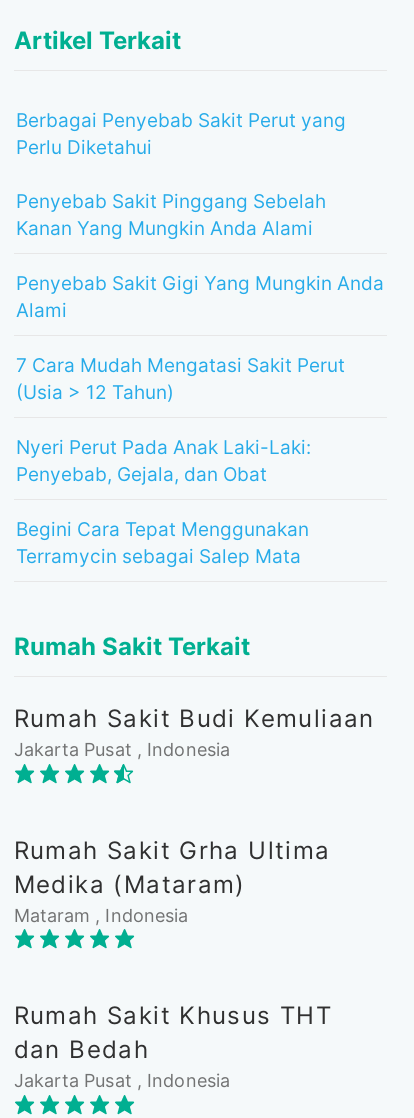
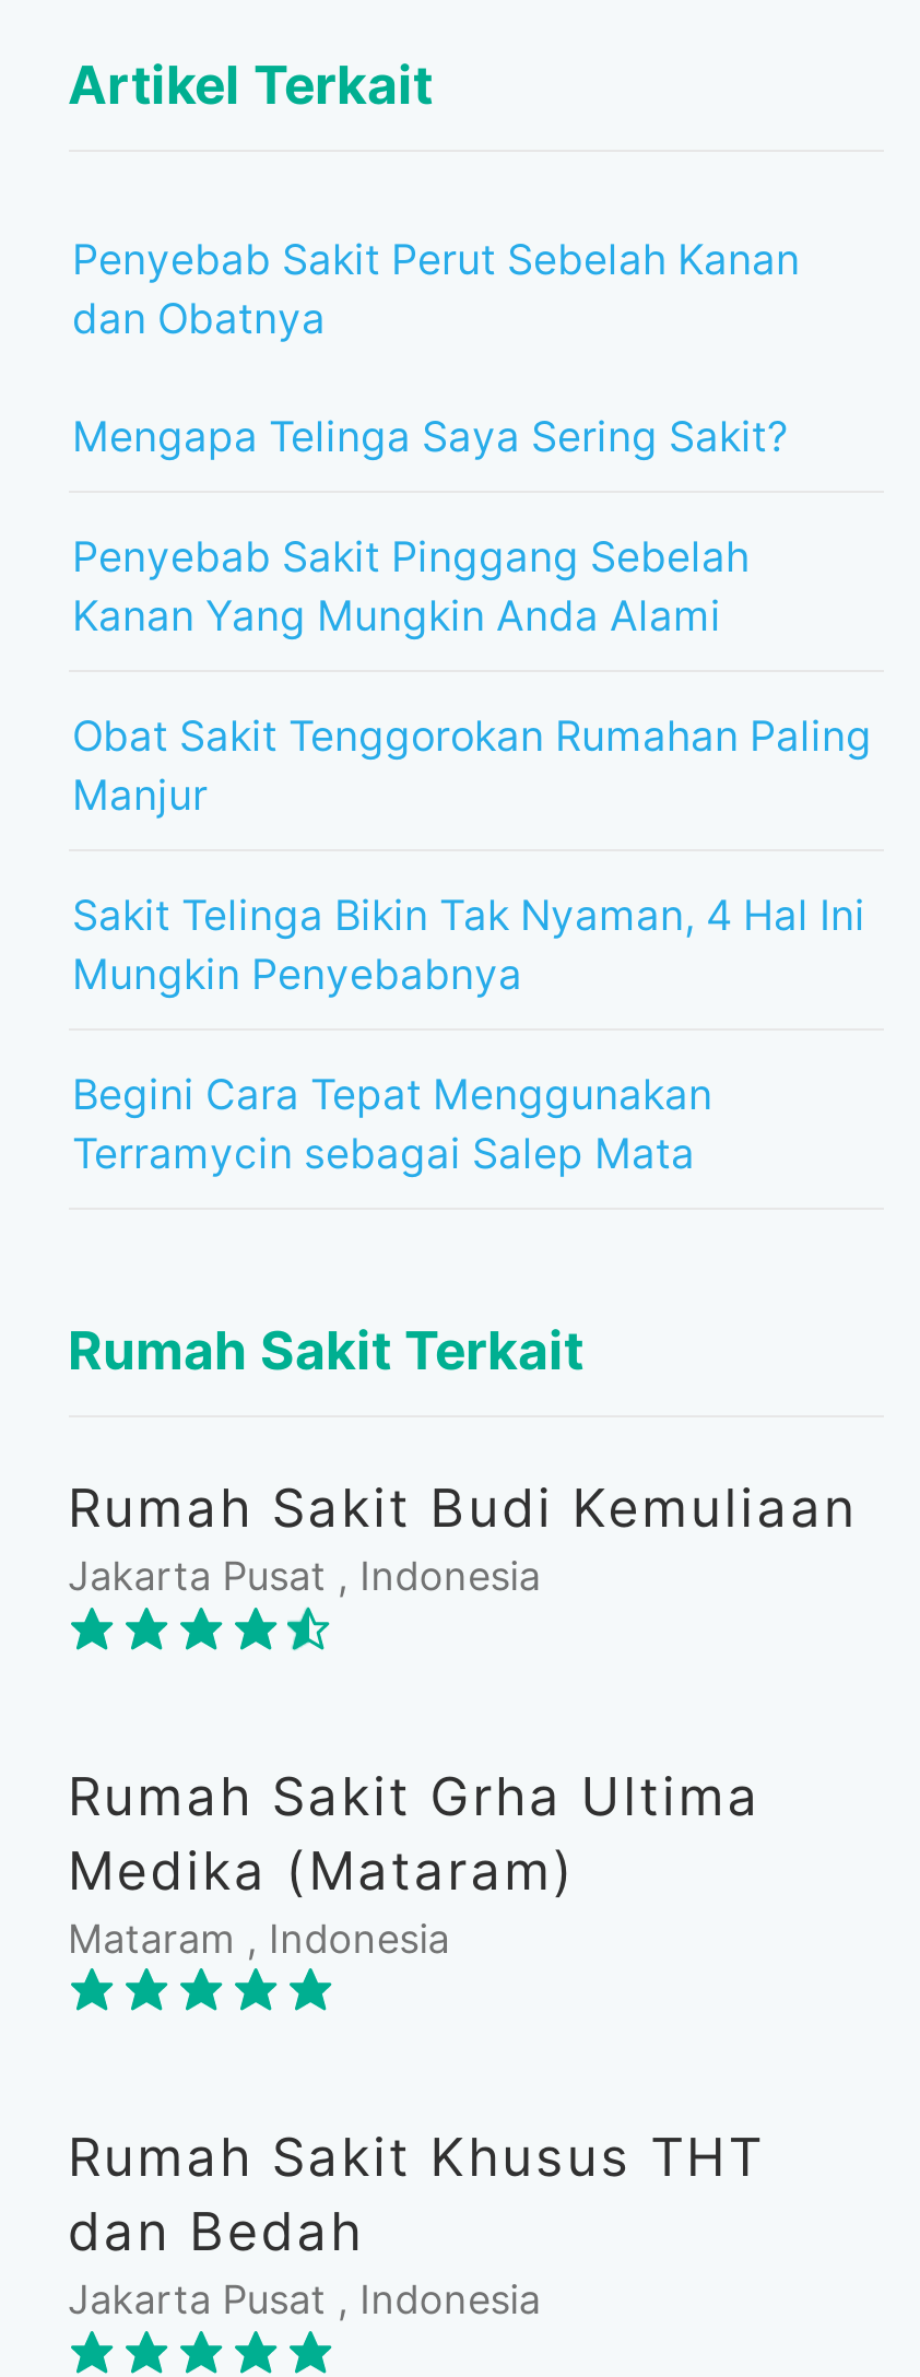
- Berbagai Penyebab Sakit Perut yang
- Perlu Diketahui
+ Penyebab Sakit Perut Sebelah Kanan
+ dan Obatnya
+ Mengapa Telinga Saya Sering Sakit?

moved down: Penyebab Sakit Pinggang Sebelah | Kanan Yang Mungkin Anda Alami

- Penyebab Sakit Gigi Yang Mungkin Anda
- Alami
- 7 Cara Mudah Mengatasi Sakit Perut
- (Usia > 12 Tahun)
- Nyeri Perut Pada Anak Laki-Laki:
- Penyebab, Gejala, dan Obat
+ Obat Sakit Tenggorokan Rumahan Paling
+ Manjur
+ Sakit Telinga Bikin Tak Nyaman, 4 Hal Ini
+ Mungkin Penyebabnya
